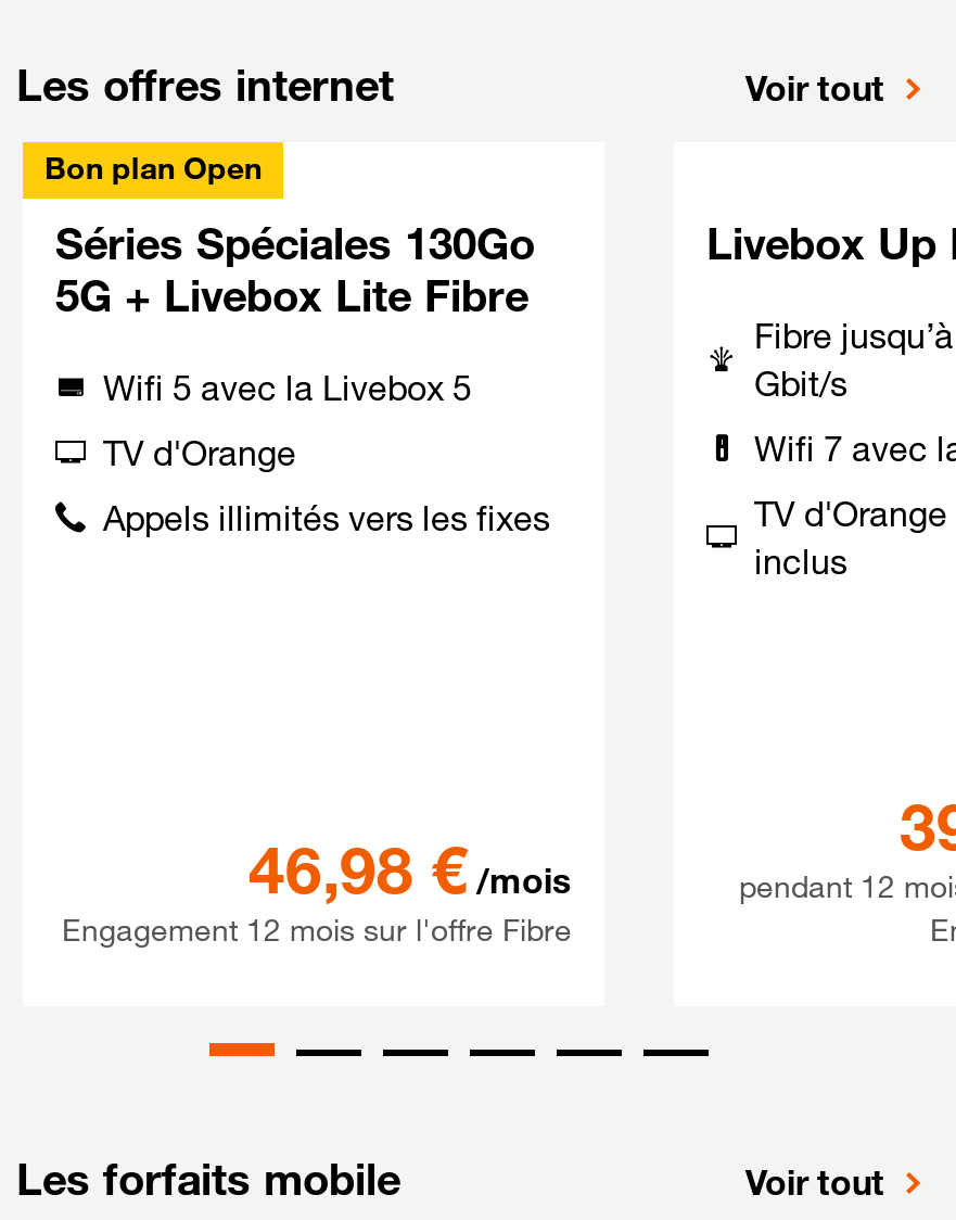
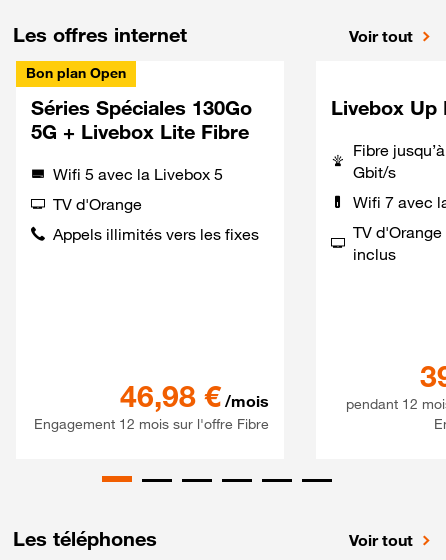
- Les forfaits mobile
+ Les téléphones
